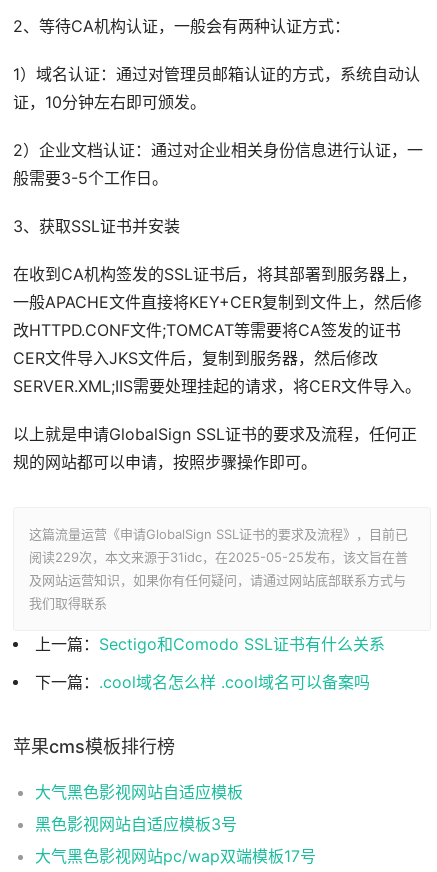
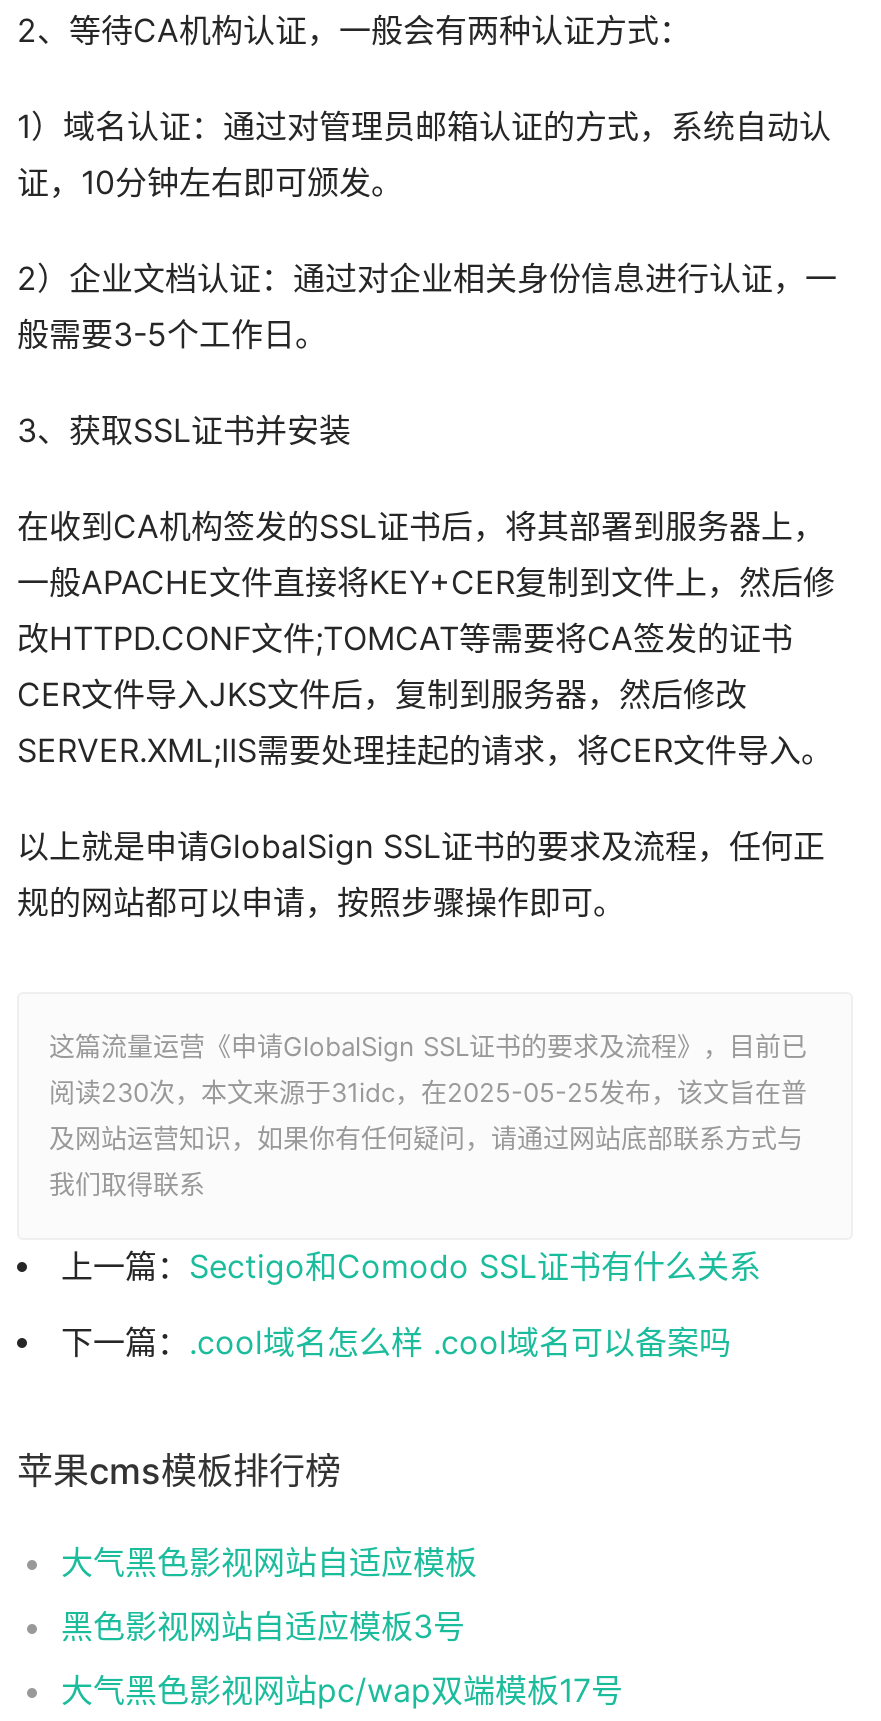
- 阅读229次，本文来源于31idc，在2025-05-25发布，该文旨在普
+ 阅读230次，本文来源于31idc，在2025-05-25发布，该文旨在普
